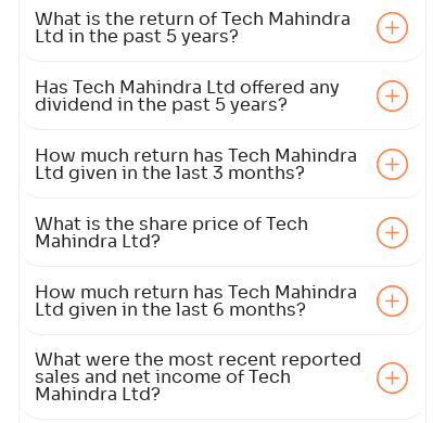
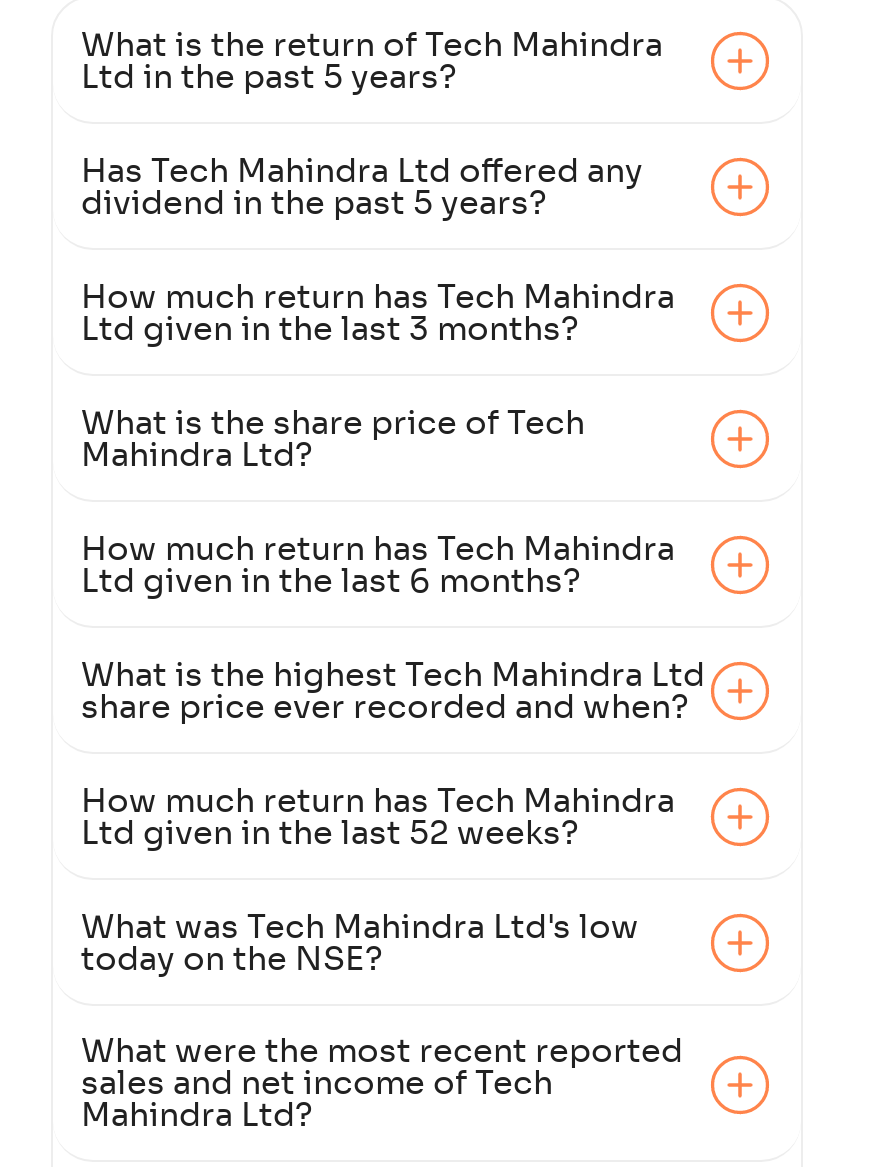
+ What is the highest Tech Mahindra Ltd
+ share price ever recorded and when?
+ How much return has Tech Mahindra
+ Ltd given in the last 52 weeks?
+ What was Tech Mahindra Ltd's low
+ today on the NSE?
